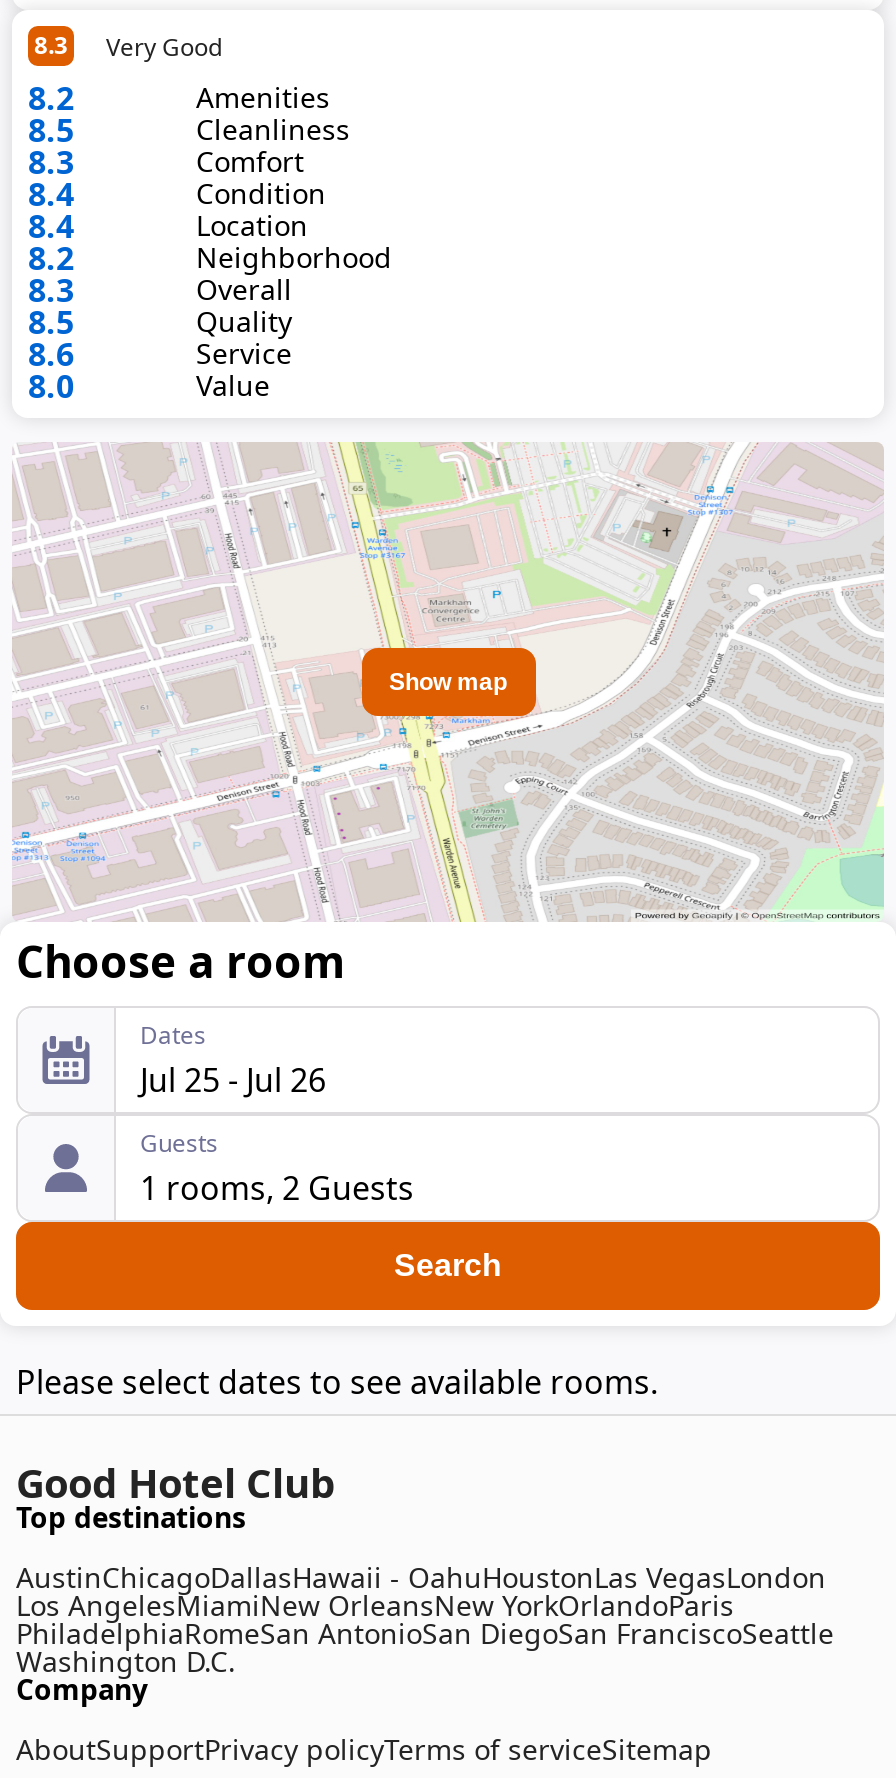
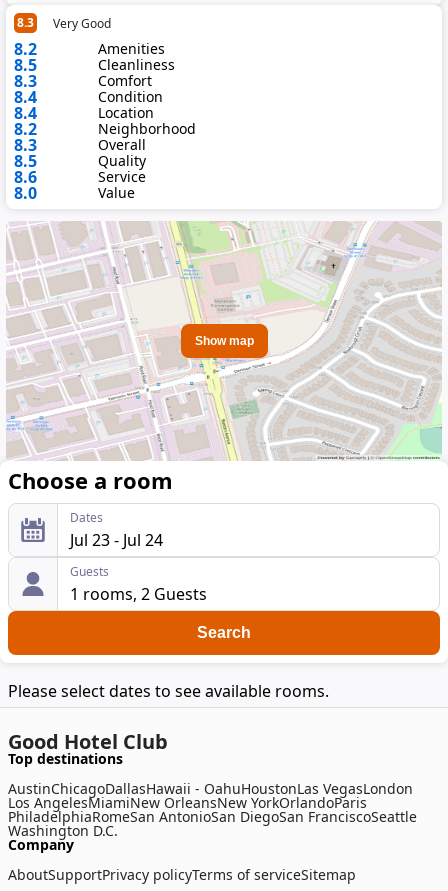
- Jul 25 - Jul 26
+ Jul 23 - Jul 24
